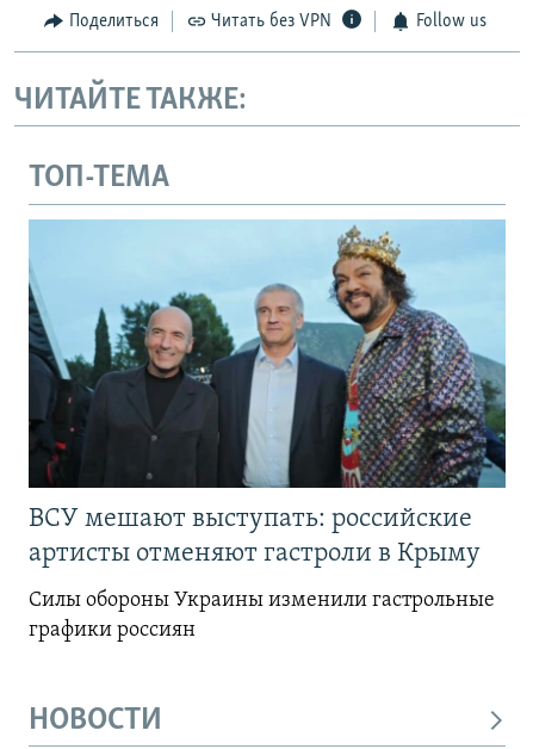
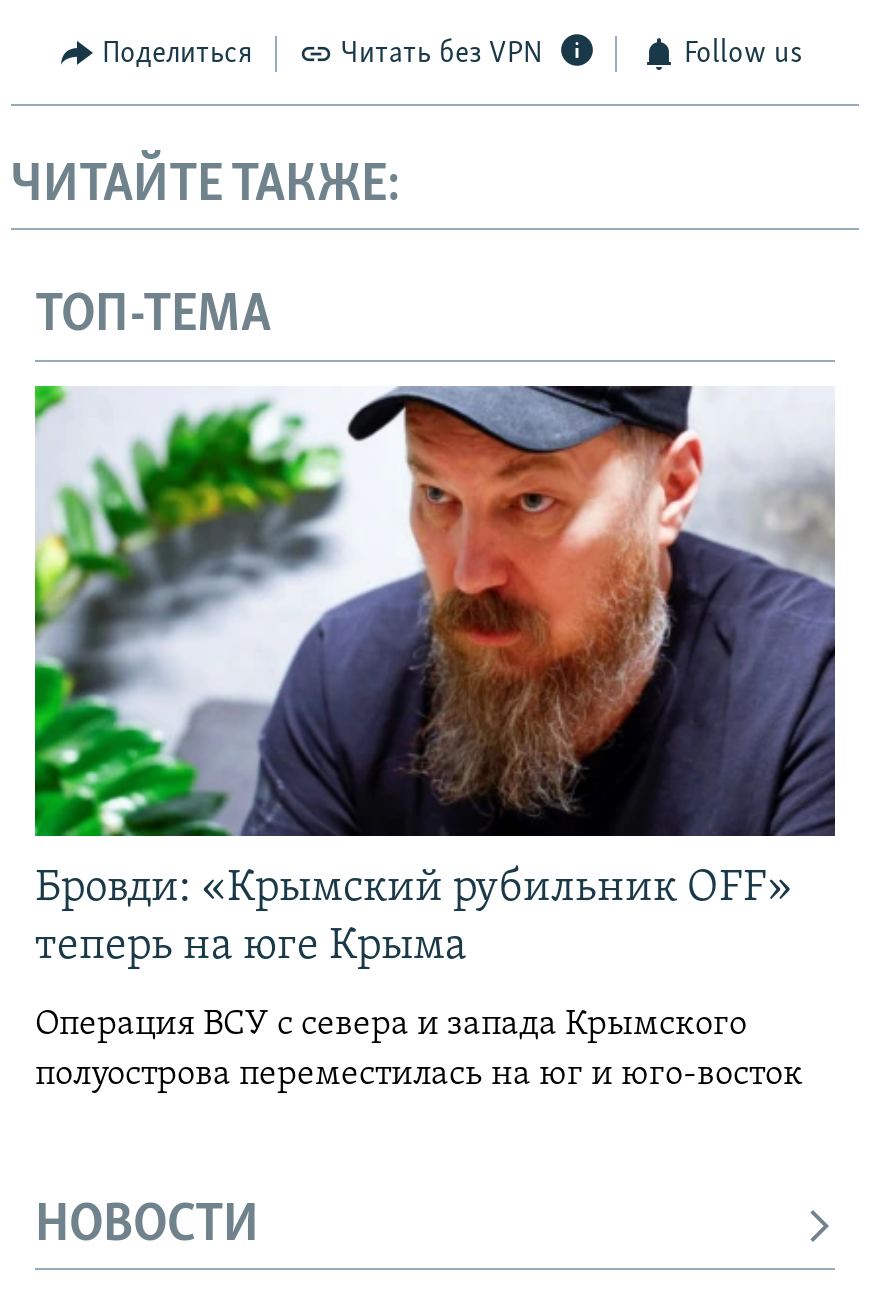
- [image]
- ВСУ мешают выступать: российские
- артисты отменяют гастроли в Крыму
+ [image]
+ Бровди: «Крымский рубильник OFF»
+ теперь на юге Крыма

- Силы обороны Украины изменили гастрольные
- графики россиян
+ Операция ВСУ с севера и запада Крымского
+ полуострова переместилась на юг и юго-восток
